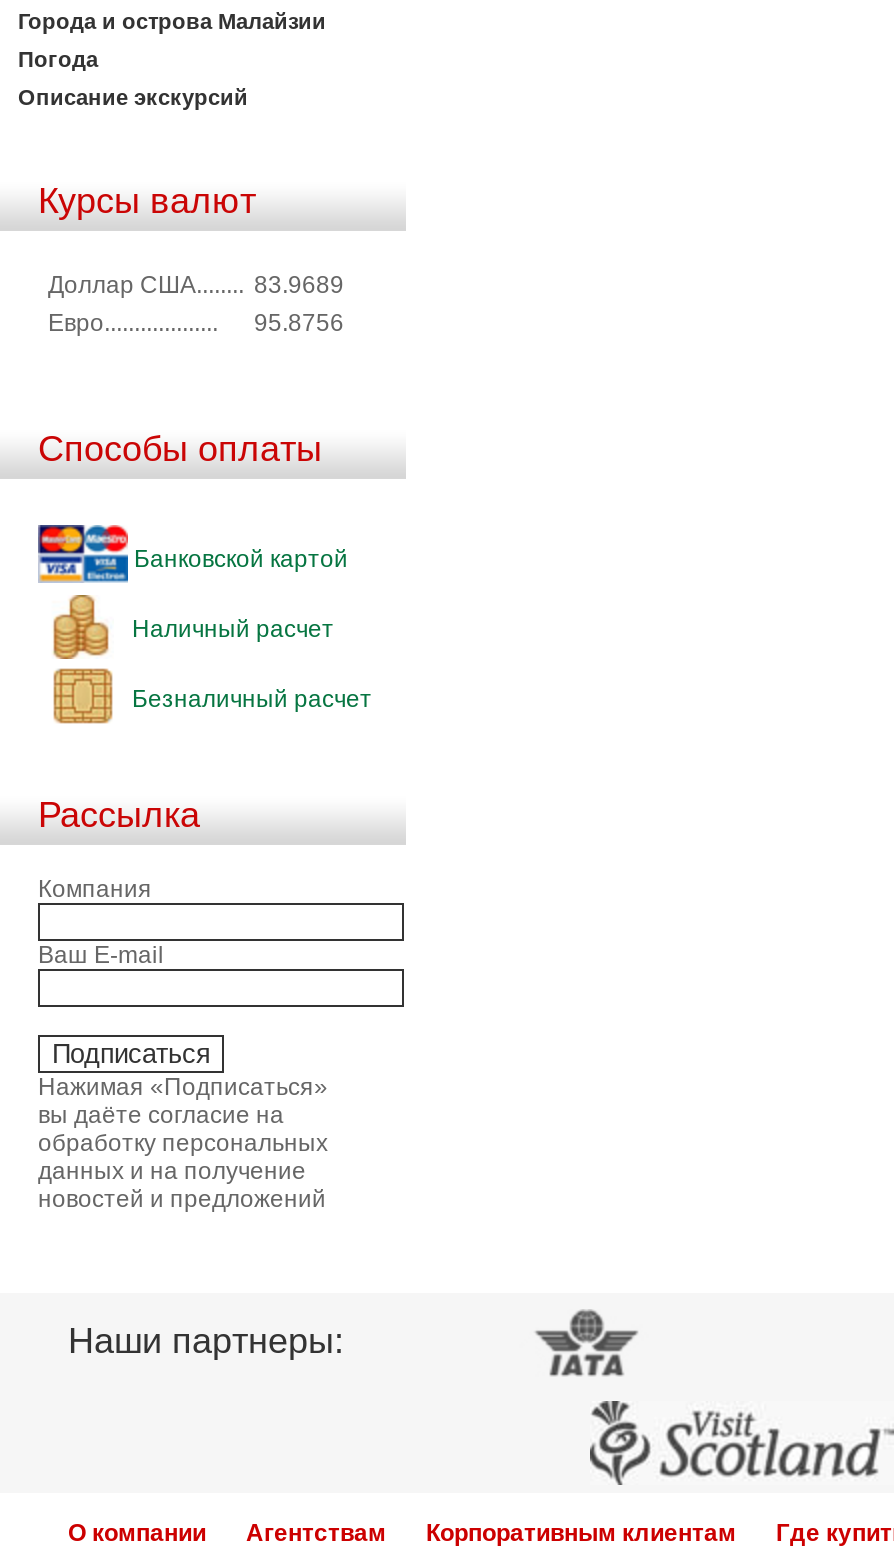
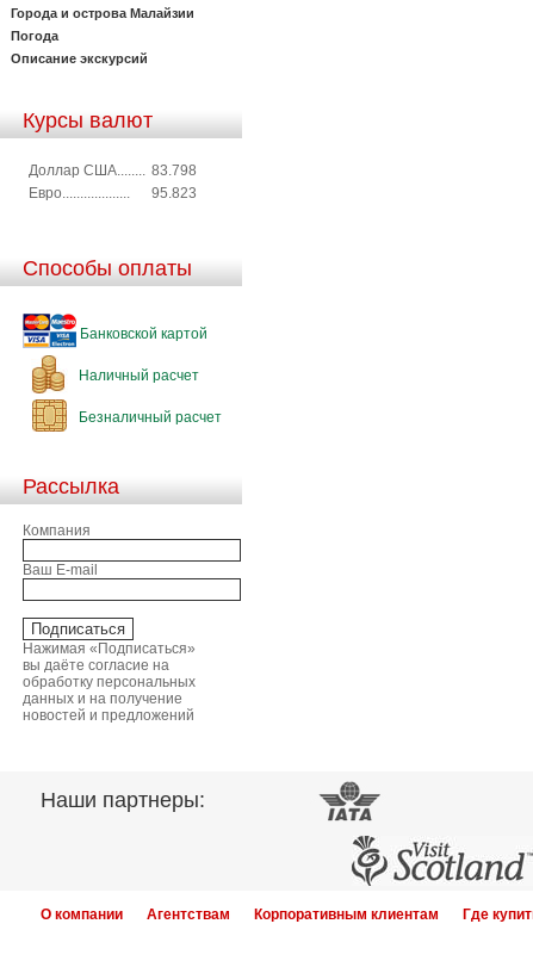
- Доллар США........ 83.9689
+ Доллар США........ 83.798

- Евро................... 95.8756
+ Евро................... 95.823
